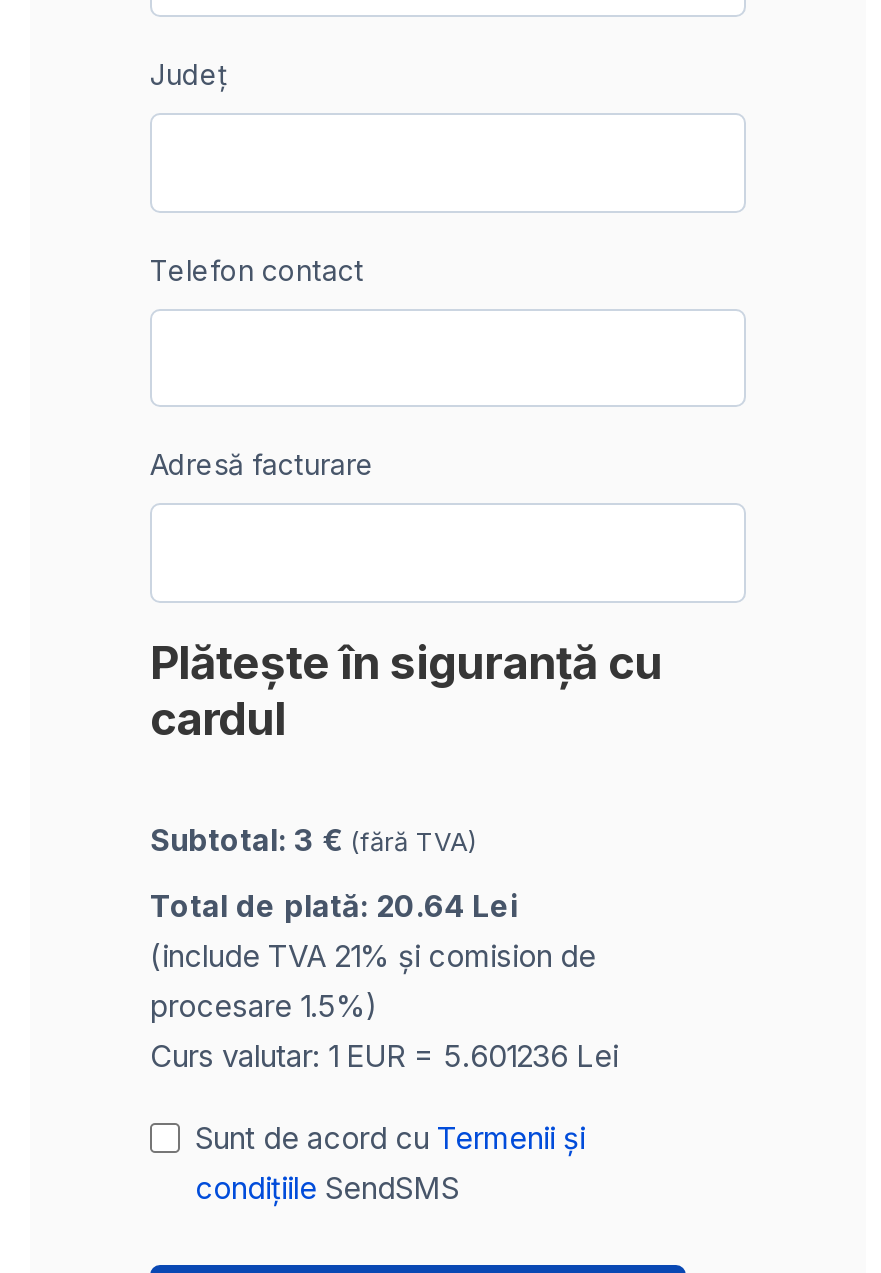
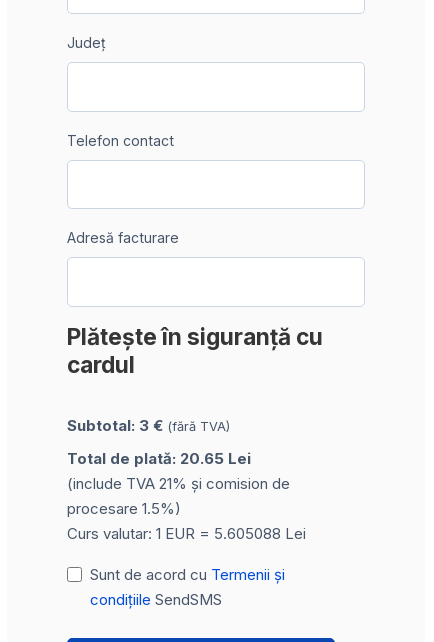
- Total de plată: 20.64 Lei
+ Total de plată: 20.65 Lei

- Curs valutar: 1 EUR = 5.601236 Lei
+ Curs valutar: 1 EUR = 5.605088 Lei
